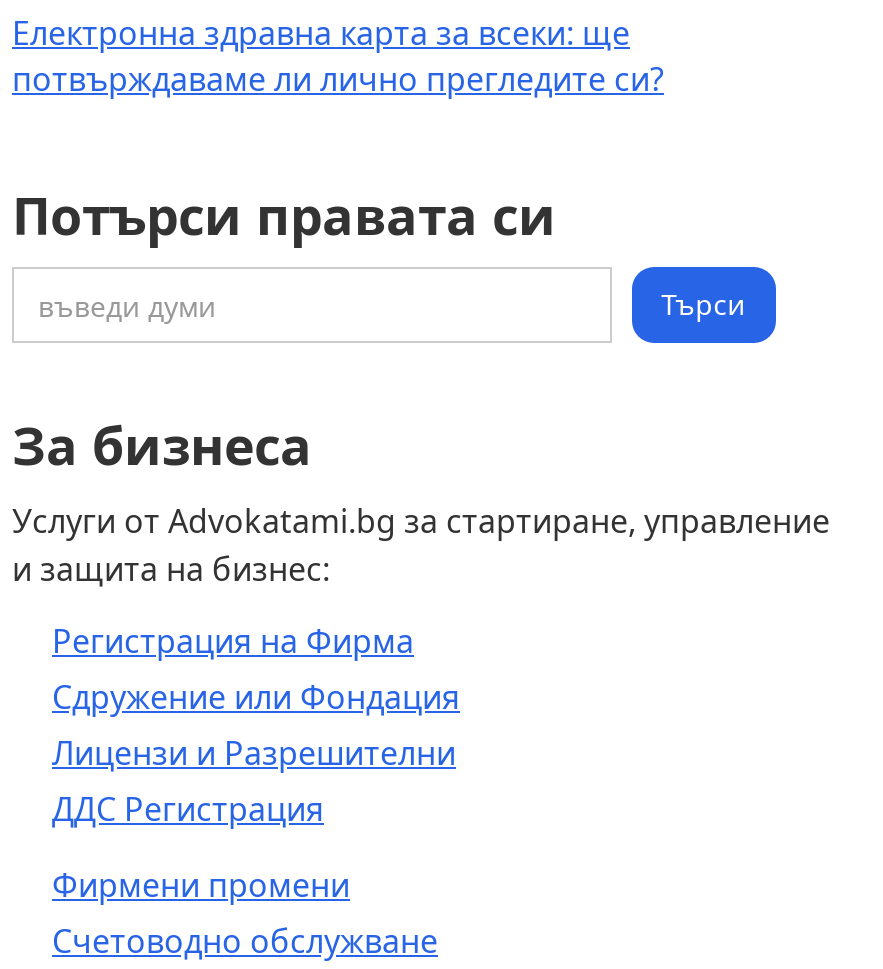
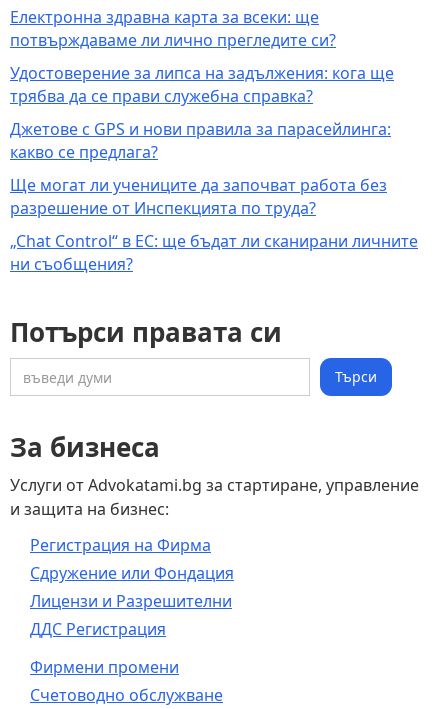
+ Удостоверение за липса на задължения: кога ще
+ трябва да се прави служебна справка?
+ Джетове с GPS и нови правила за парасейлинга:
+ какво се предлага?
+ Ще могат ли учениците да започват работа без
+ разрешение от Инспекцията по труда?
+ „Chat Control“ в ЕС: ще бъдат ли сканирани личните
+ ни съобщения?
